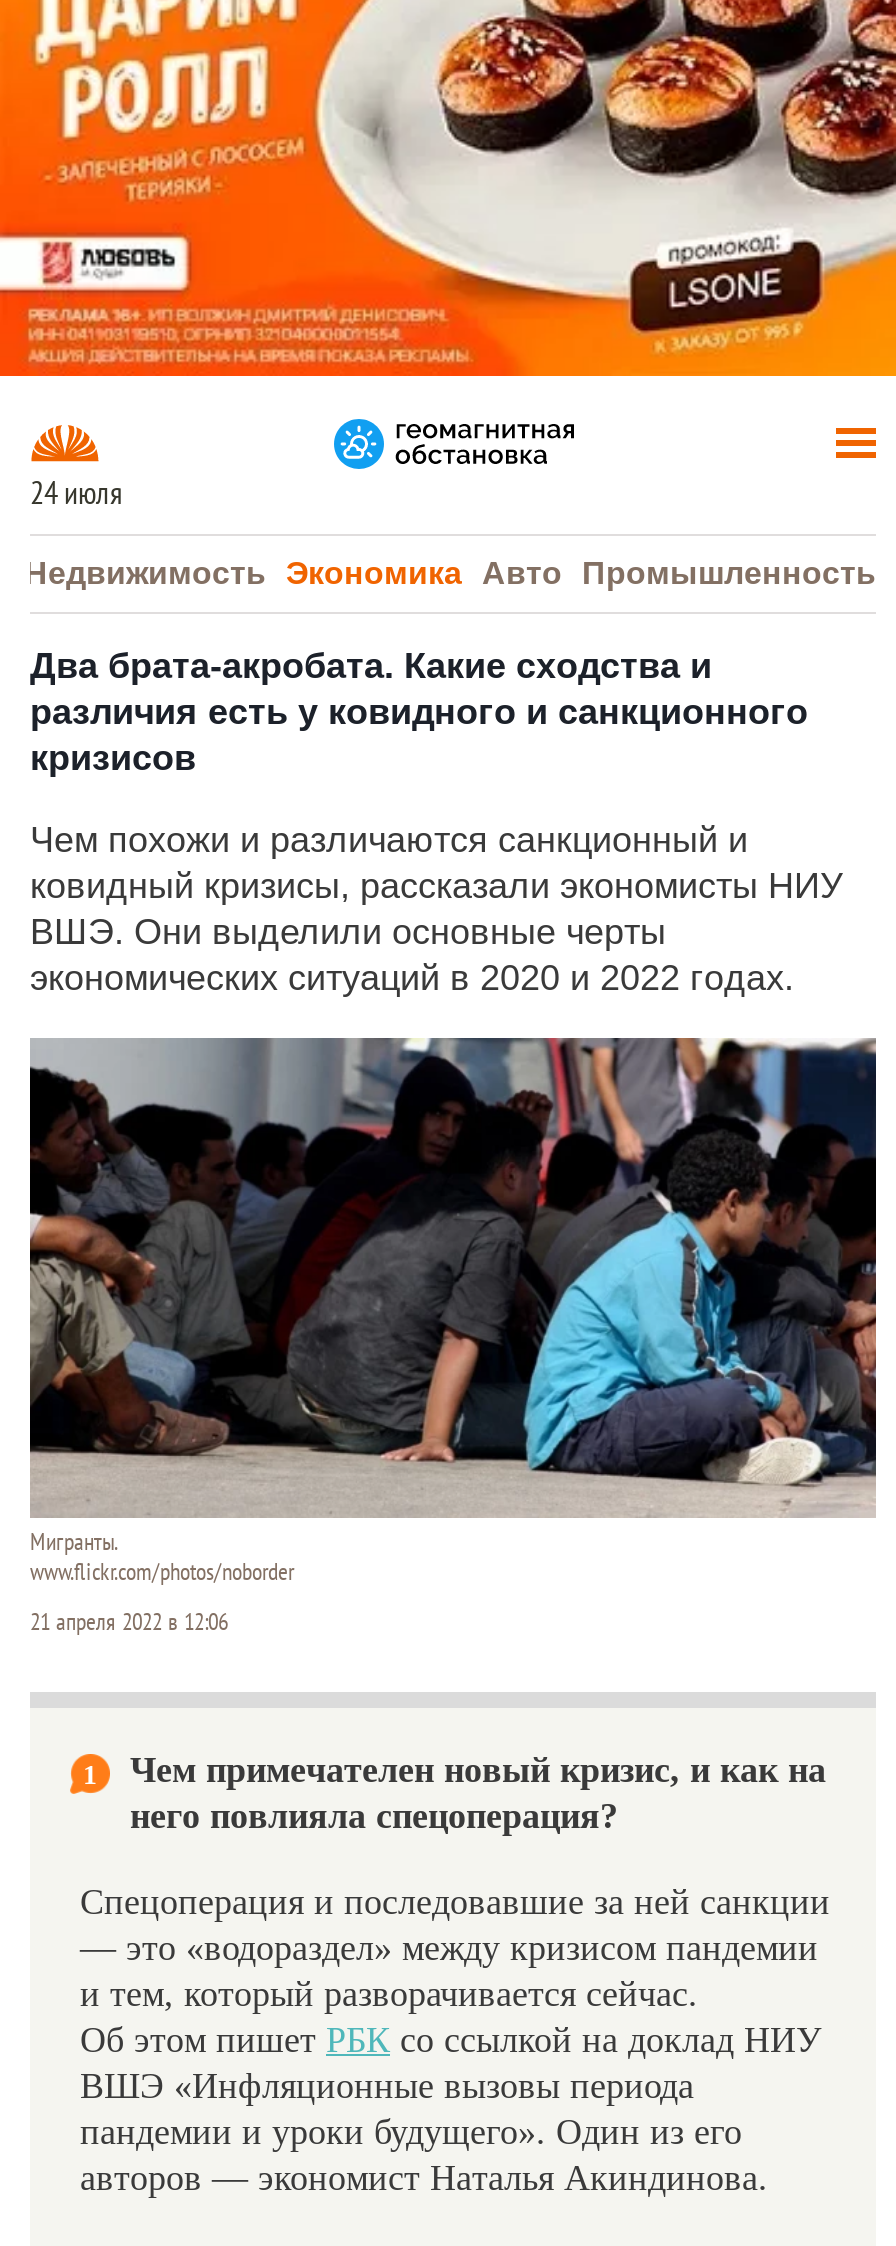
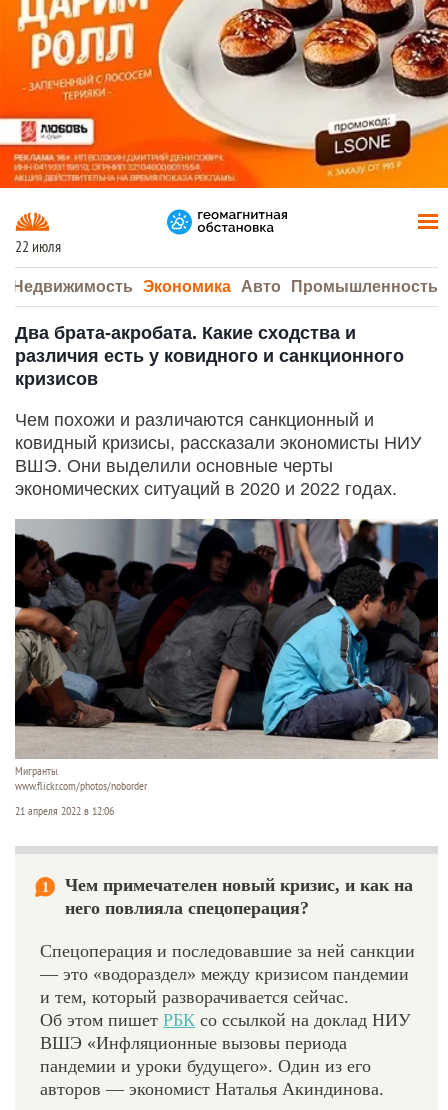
- 24 июля
+ 22 июля
